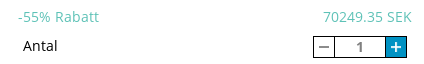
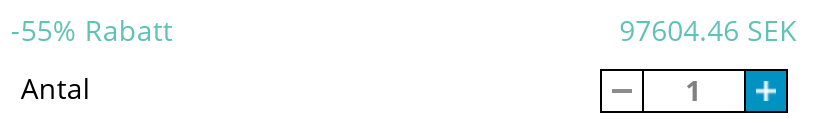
- 70249.35 SEK
+ 97604.46 SEK
